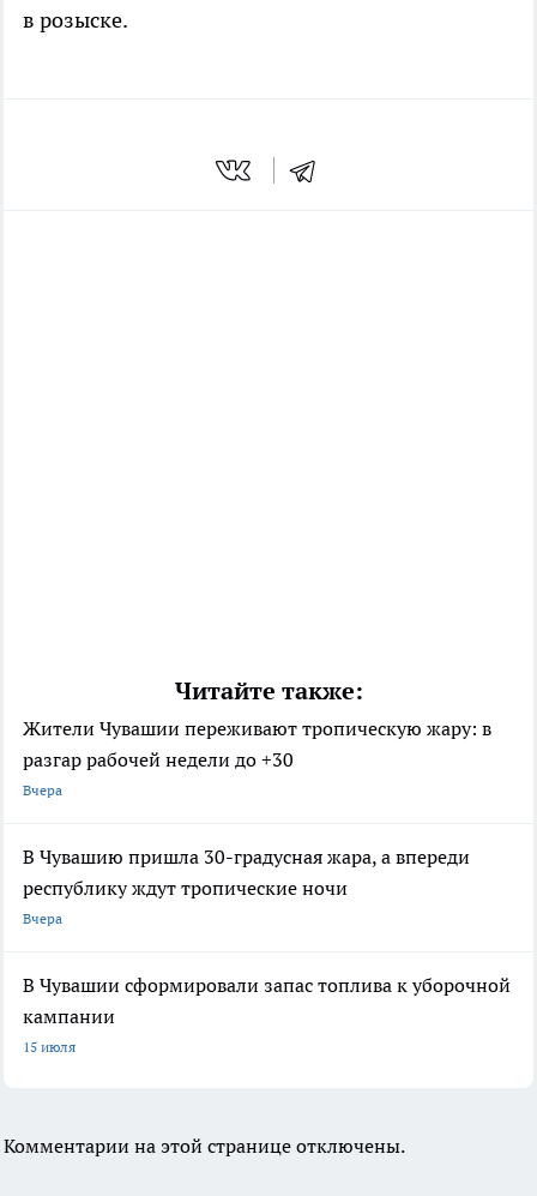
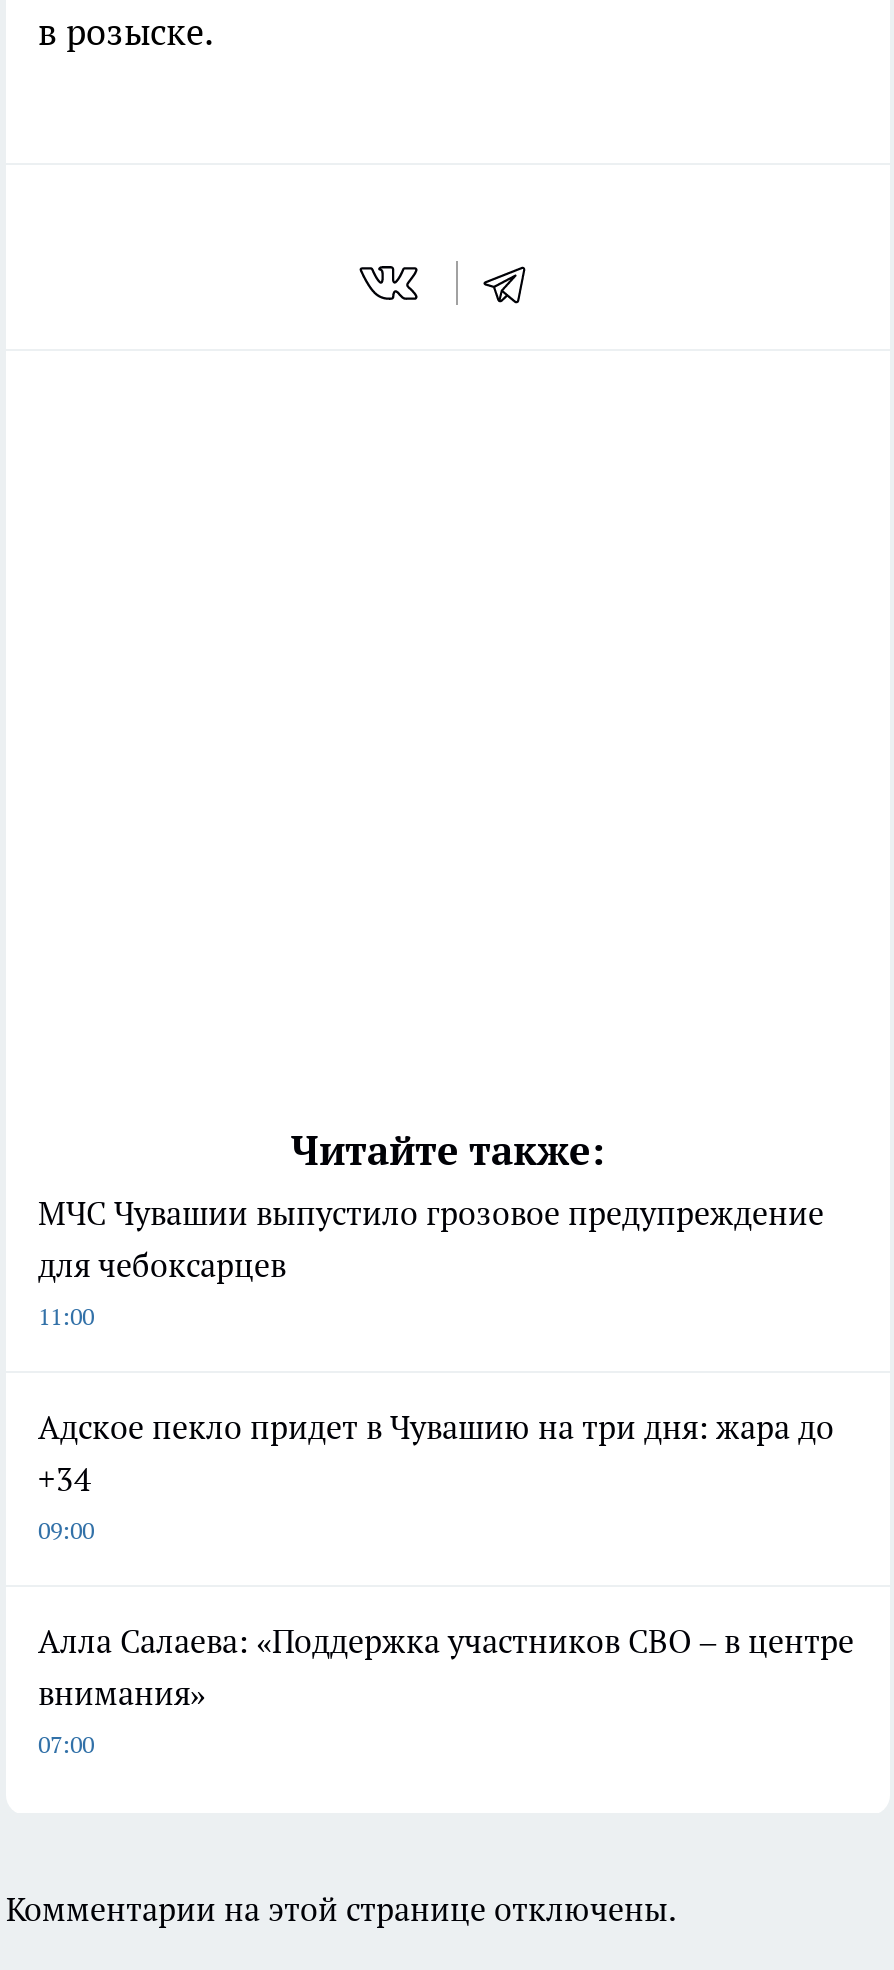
- Жители Чувашии переживают тропическую жару: в
- разгар рабочей недели до +30
- Вчера
+ МЧС Чувашии выпустило грозовое предупреждение
+ для чебоксарцев
+ 11:00

- В Чувашию пришла 30-градусная жара, а впереди
- республику ждут тропические ночи
- Вчера
+ Адское пекло придет в Чувашию на три дня: жара до
+ +34
+ 09:00

- В Чувашии сформировали запас топлива к уборочной
- кампании
- 15 июля
+ Алла Салаева: «Поддержка участников СВО – в центре
+ внимания»
+ 07:00
